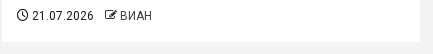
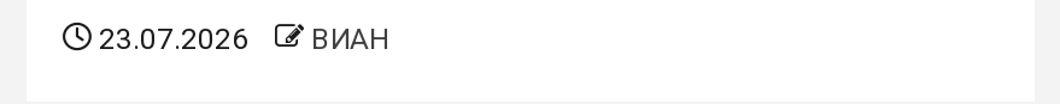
- 21.07.2026 ВИАН
+ 23.07.2026 ВИАН
